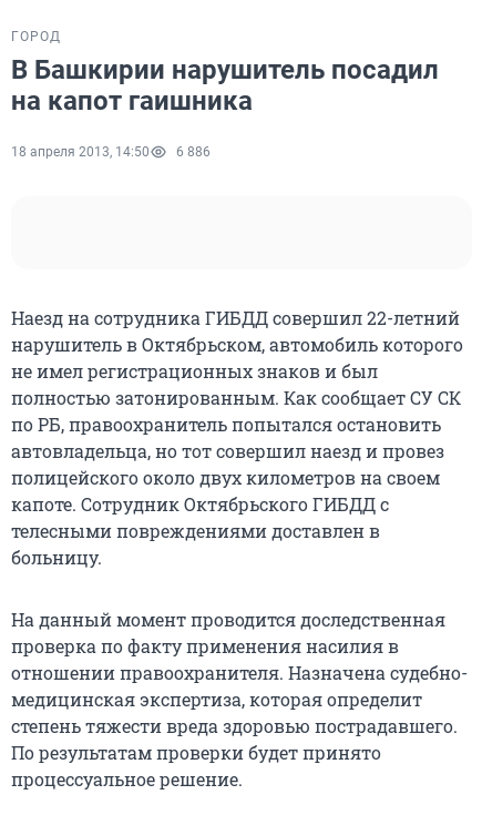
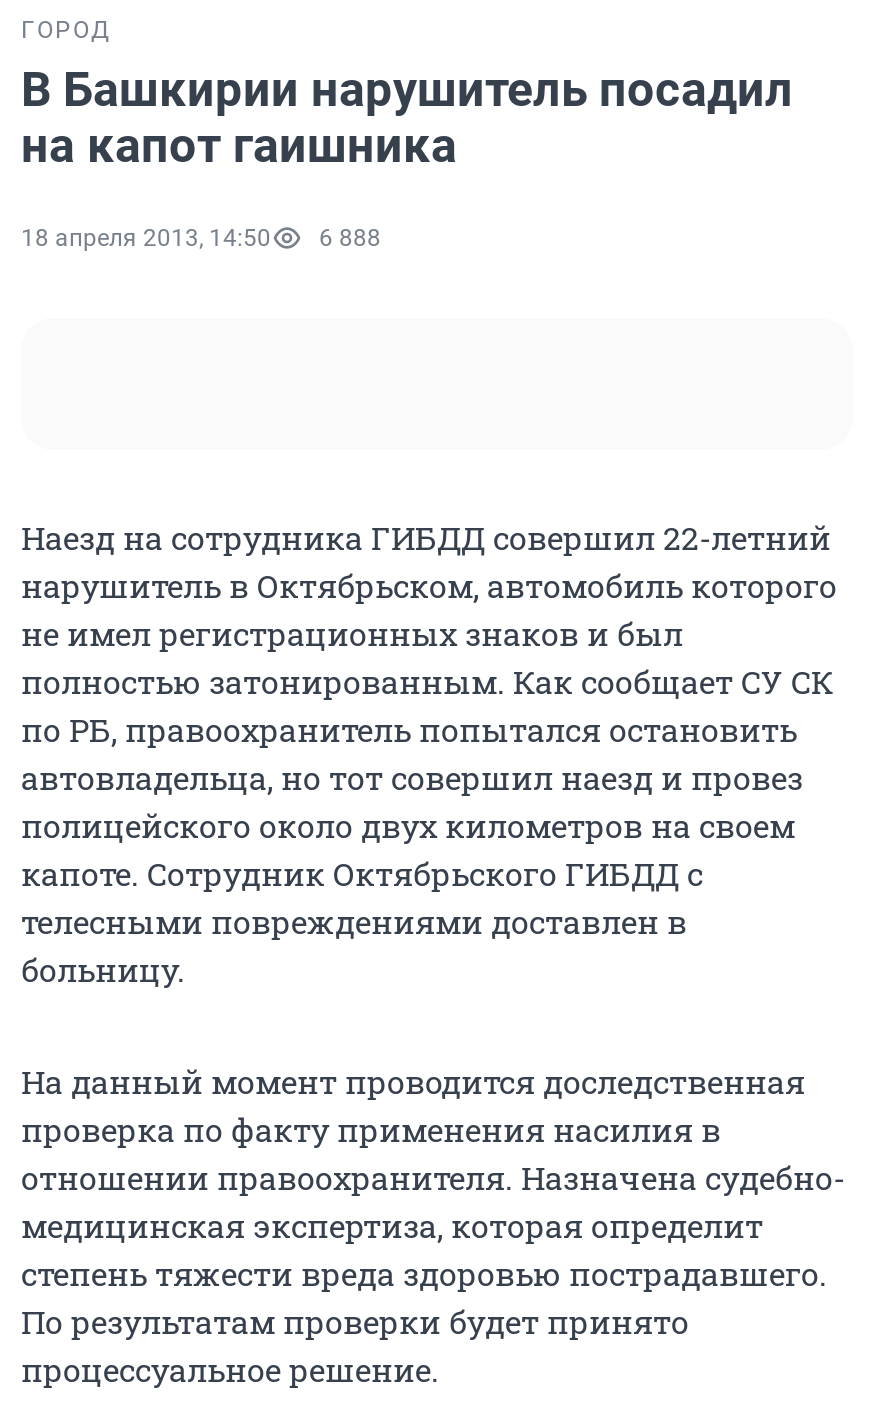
- 18 апреля 2013, 14:50 6 886
+ 18 апреля 2013, 14:50 6 888
